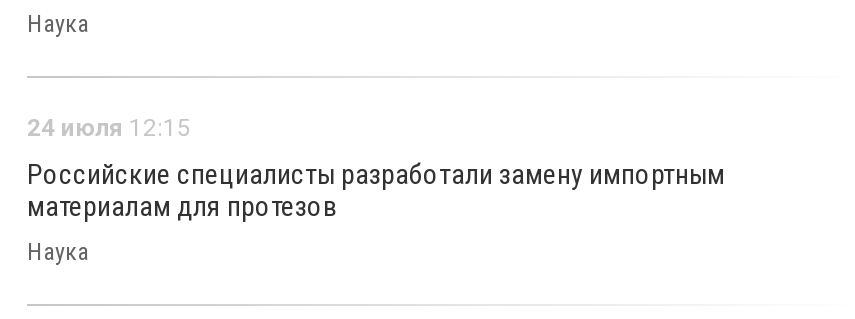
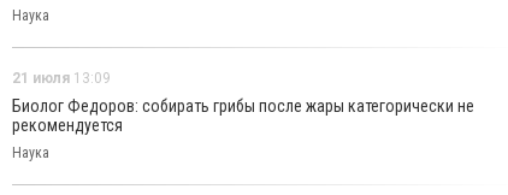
- 24 июля 12:15
+ 21 июля 13:09

- Российские специалисты разработали замену импортным
- материалам для протезов
+ Биолог Федоров: собирать грибы после жары категорически не
+ рекомендуется
